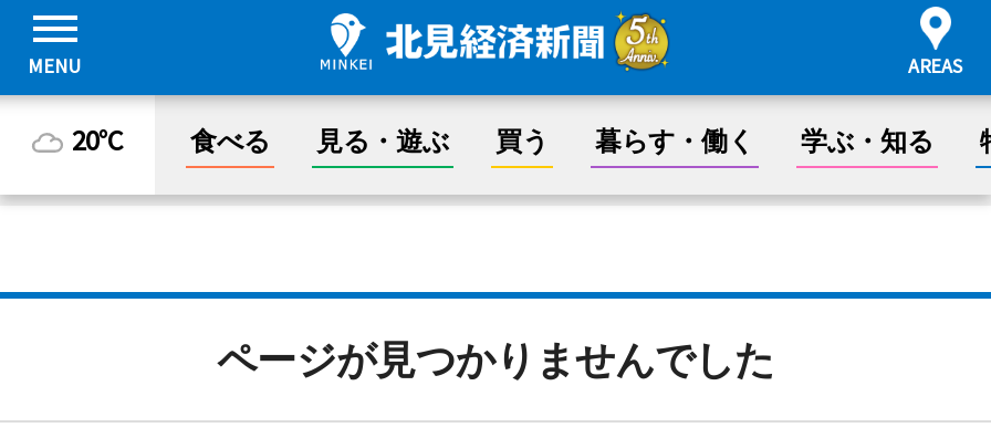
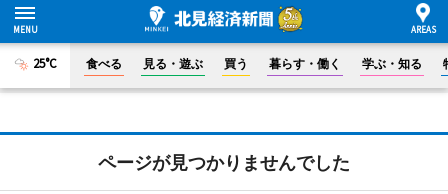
- 20°C
+ 25°C
